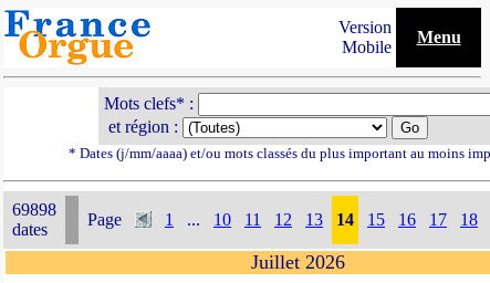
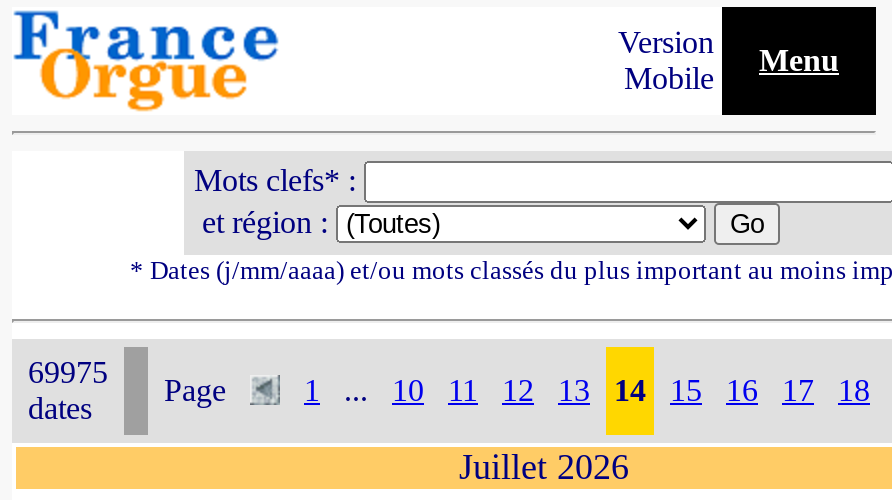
- 69898
+ 69975
